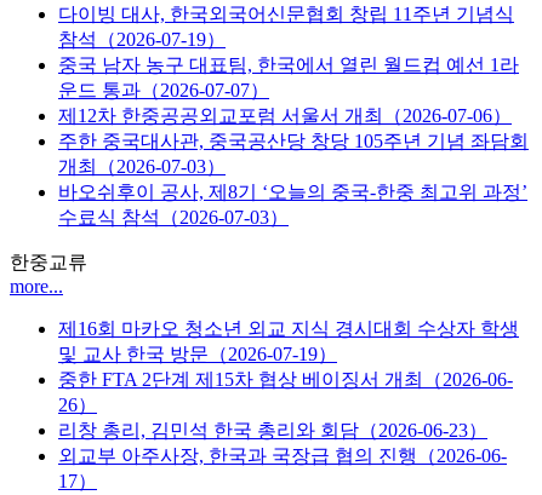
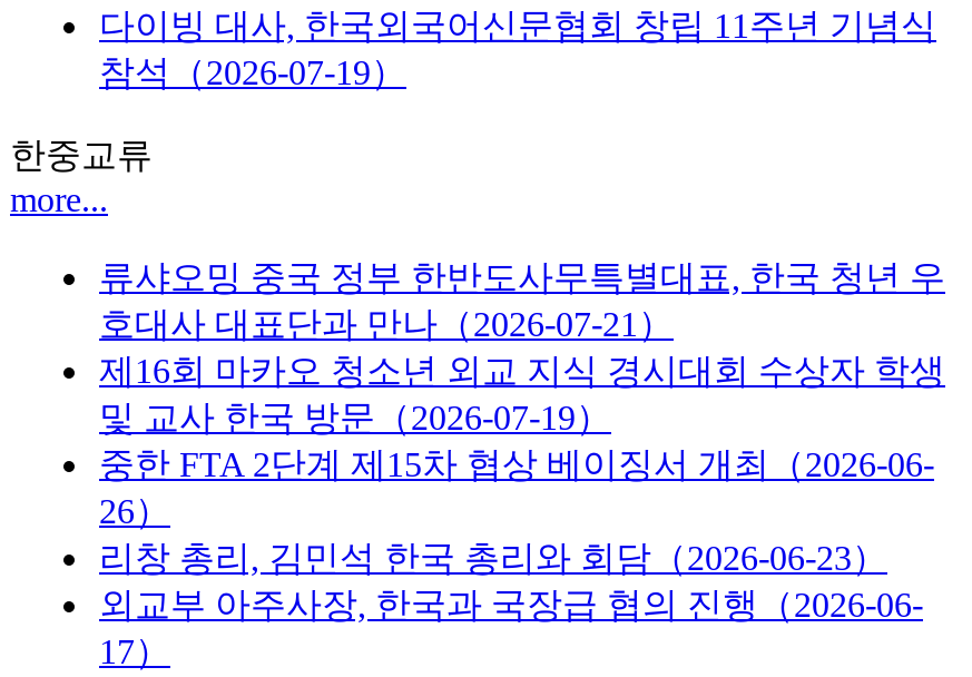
- 중국 남자 농구 대표팀, 한국에서 열린 월드컵 예선 1라
- 운드 통과（2026-07-07）
- 제12차 한중공공외교포럼 서울서 개최（2026-07-06）
- 주한 중국대사관, 중국공산당 창당 105주년 기념 좌담회
- 개최（2026-07-03）
- 바오쉬후이 공사, 제8기 ‘오늘의 중국-한중 최고위 과정’
- 수료식 참석（2026-07-03）

moved up: 한중교류 | more...

+ 류샤오밍 중국 정부 한반도사무특별대표, 한국 청년 우
+ 호대사 대표단과 만나（2026-07-21）
